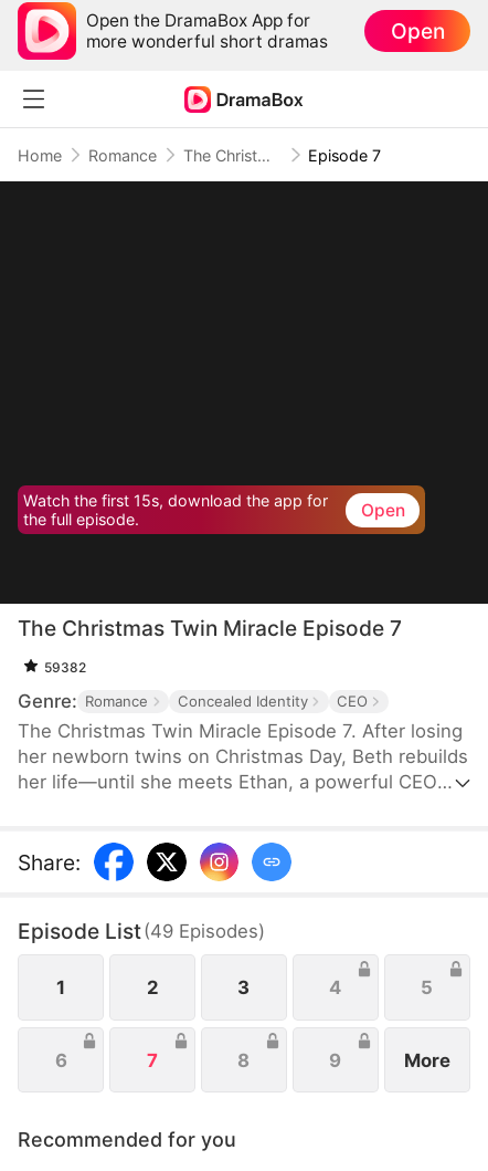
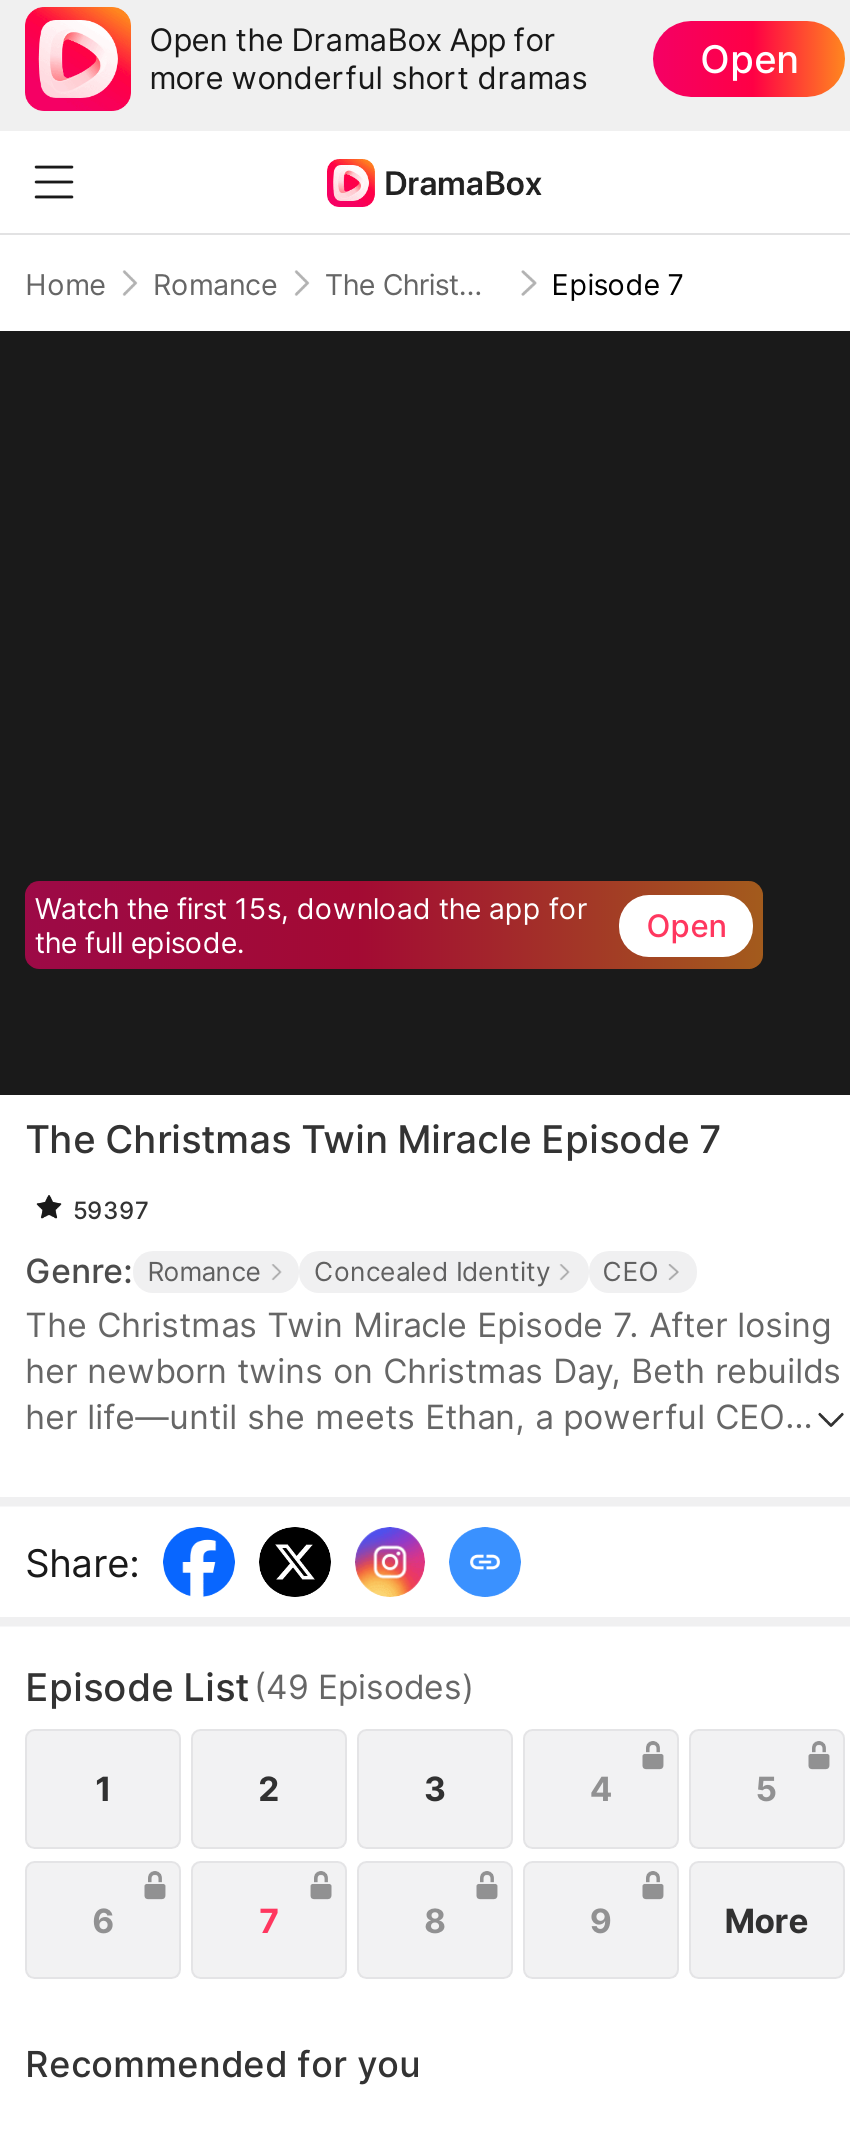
- 59382
+ 59397
